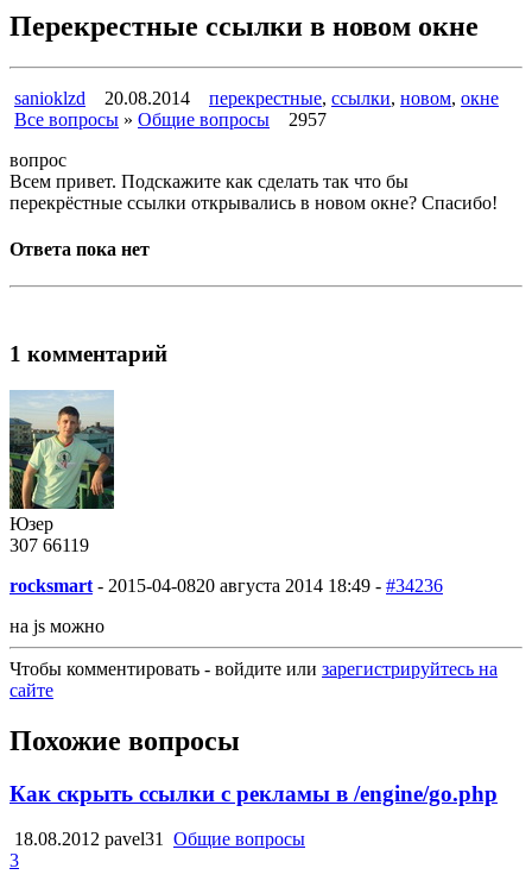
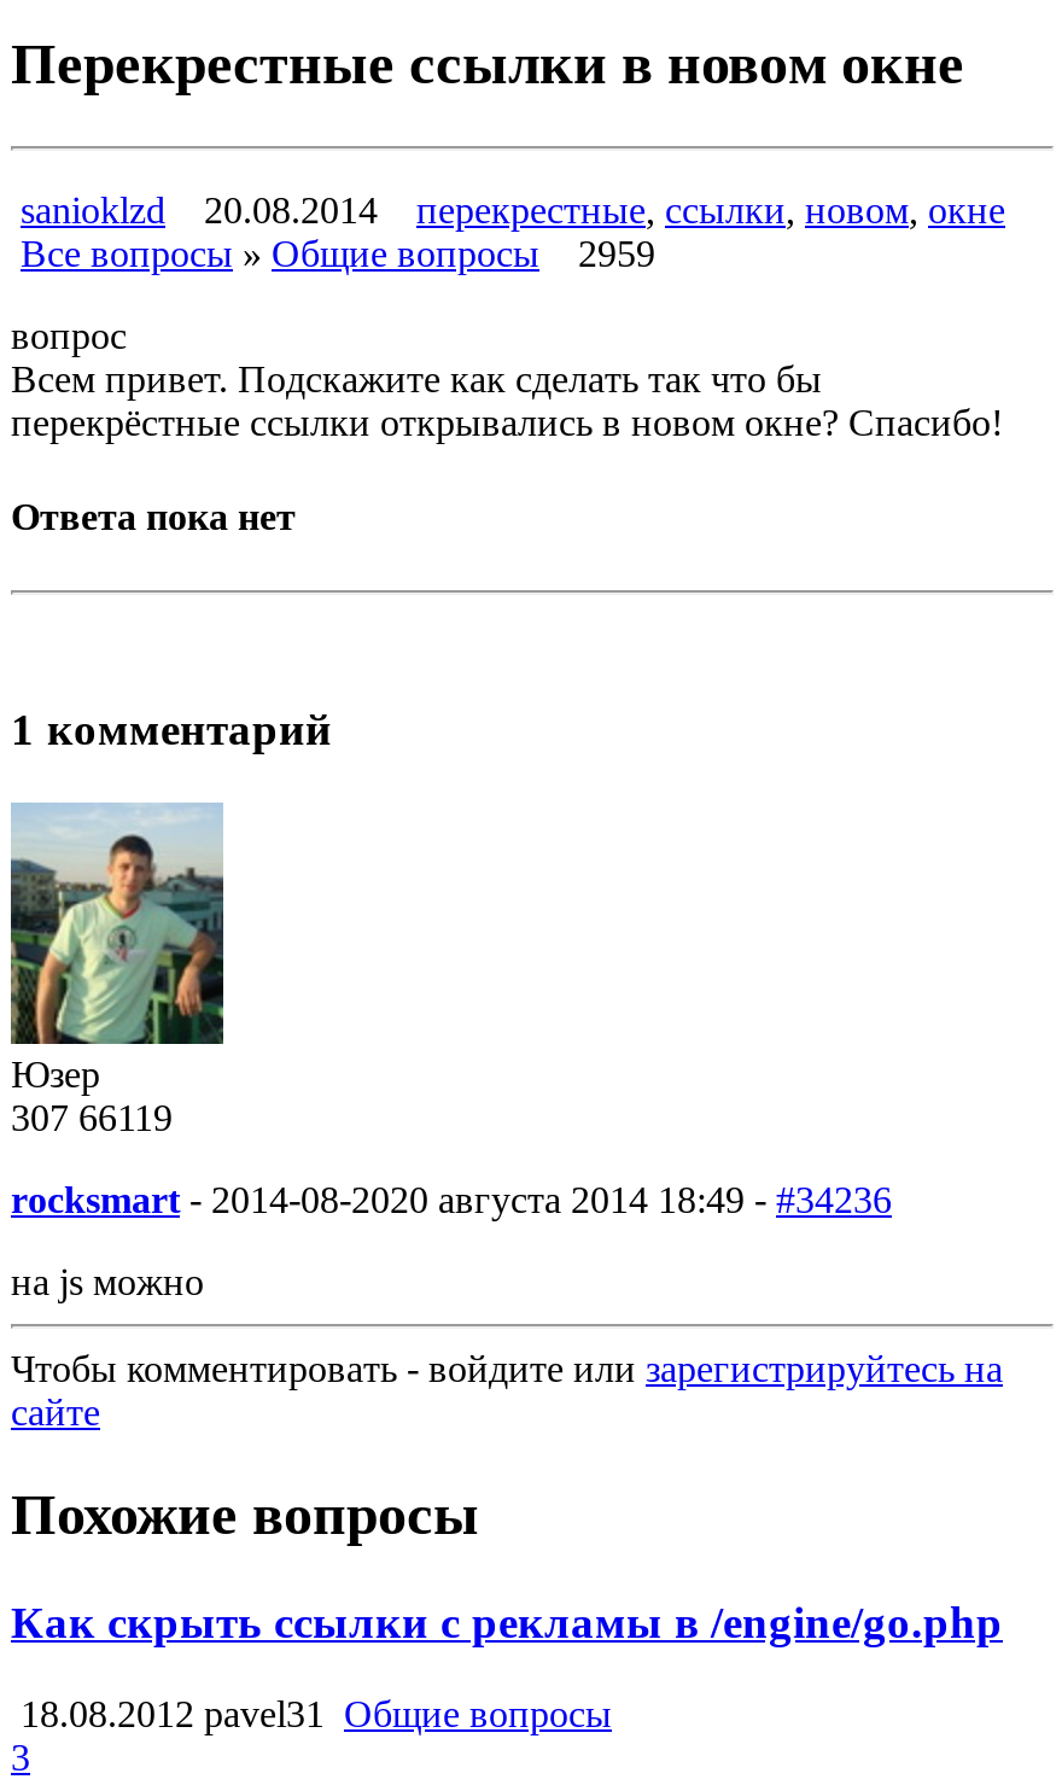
- Все вопросы» Общие вопросы 2957
+ Все вопросы» Общие вопросы 2959

- rocksmart - 2015-04-0820 августа 2014 18:49 - #34236
+ rocksmart - 2014-08-2020 августа 2014 18:49 - #34236
